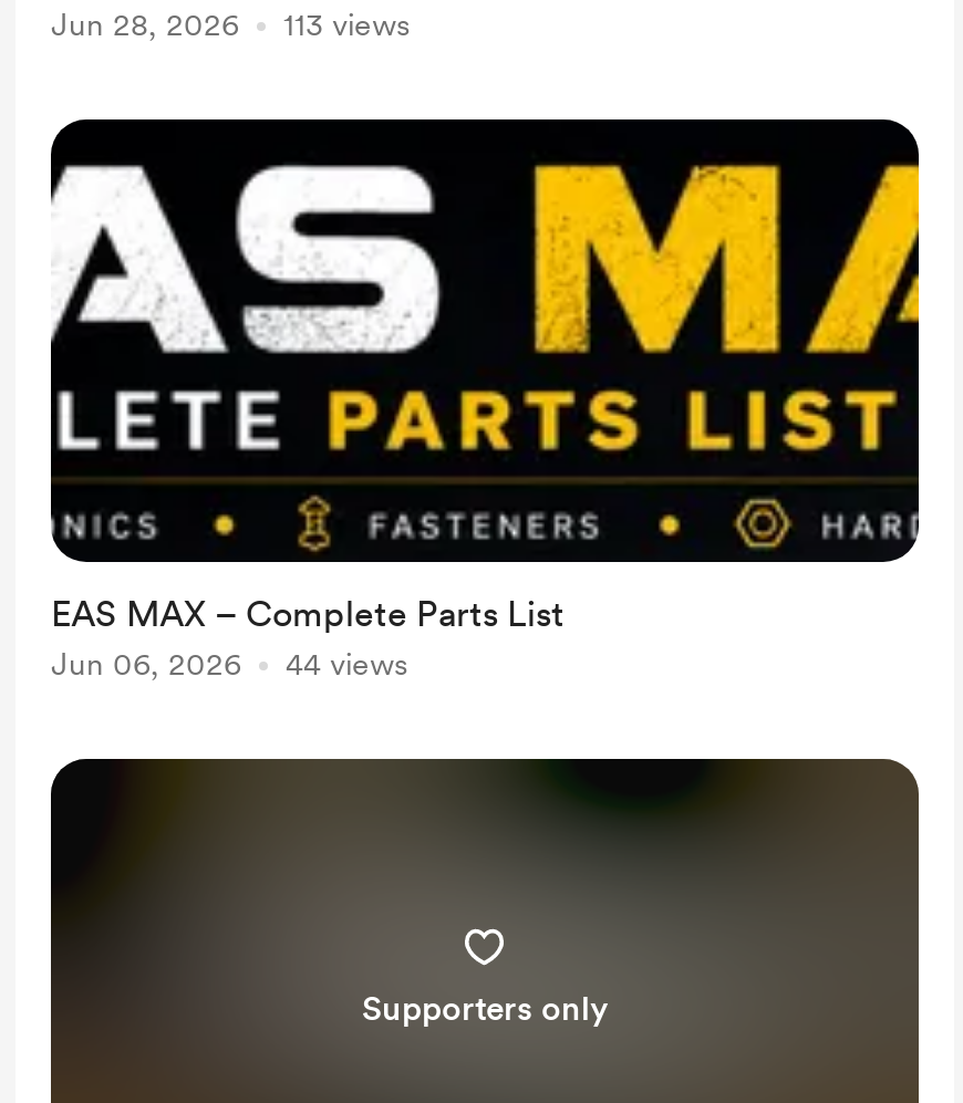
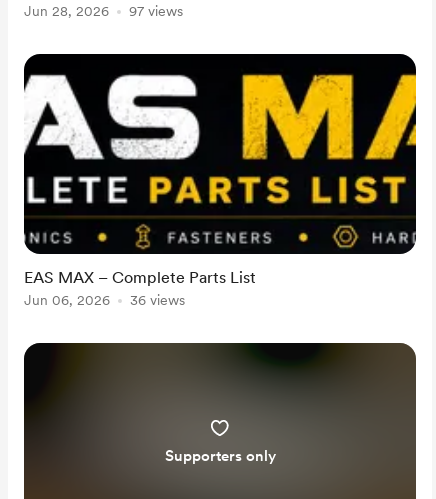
- Jun 28, 2026 113 views
+ Jun 28, 2026 97 views

- Jun 06, 2026 44 views
+ Jun 06, 2026 36 views
